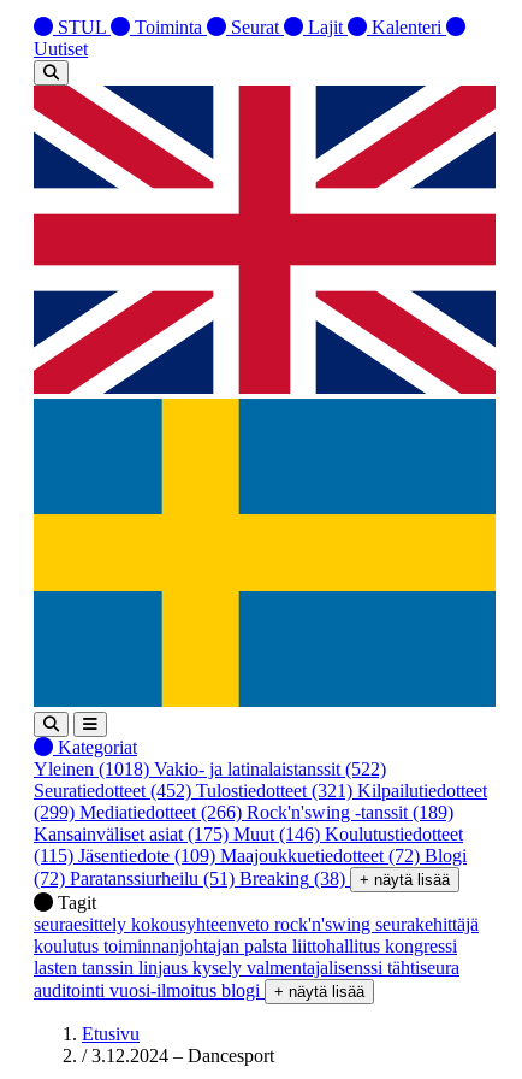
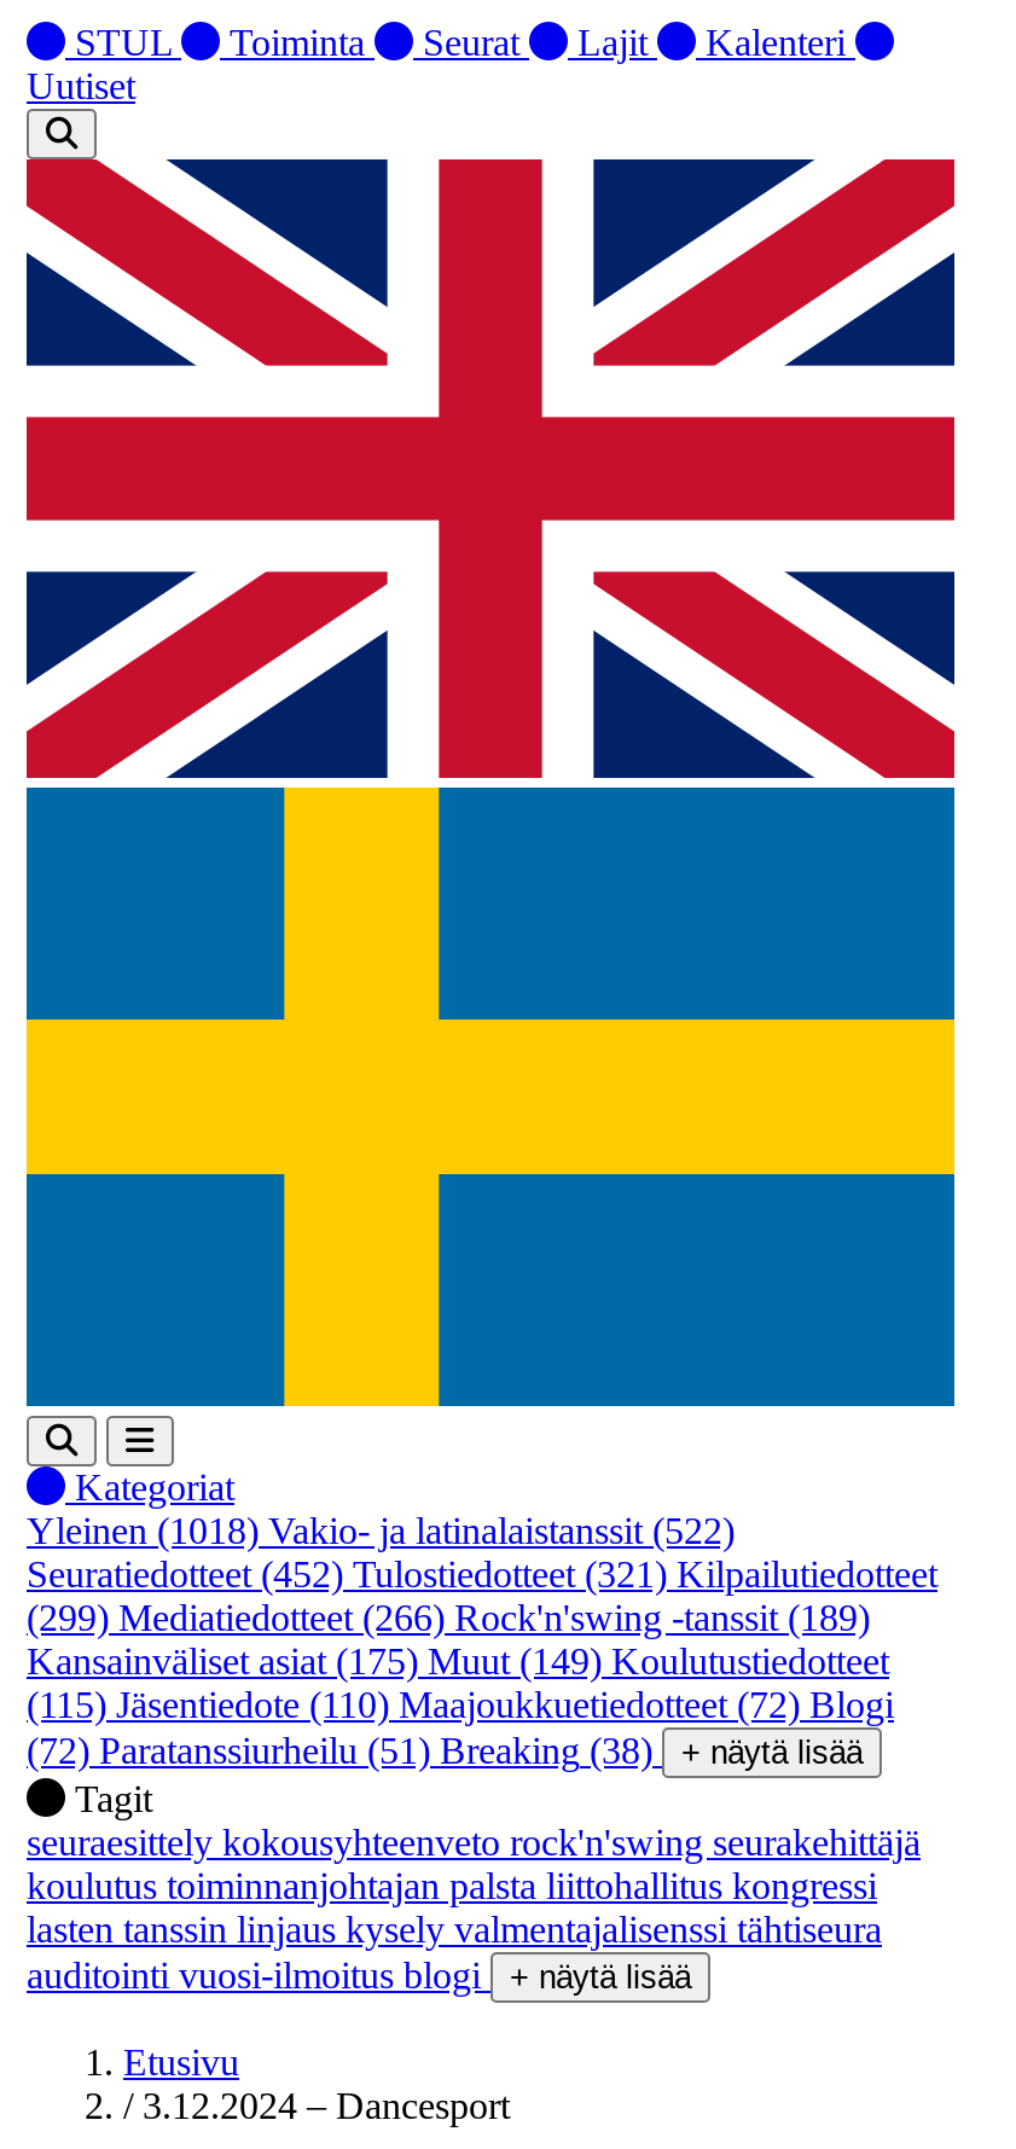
- Kansainväliset asiat (175) Muut (146) Koulutustiedotteet
+ Kansainväliset asiat (175) Muut (149) Koulutustiedotteet

- (115) Jäsentiedote (109) Maajoukkuetiedotteet (72) Blogi
+ (115) Jäsentiedote (110) Maajoukkuetiedotteet (72) Blogi
